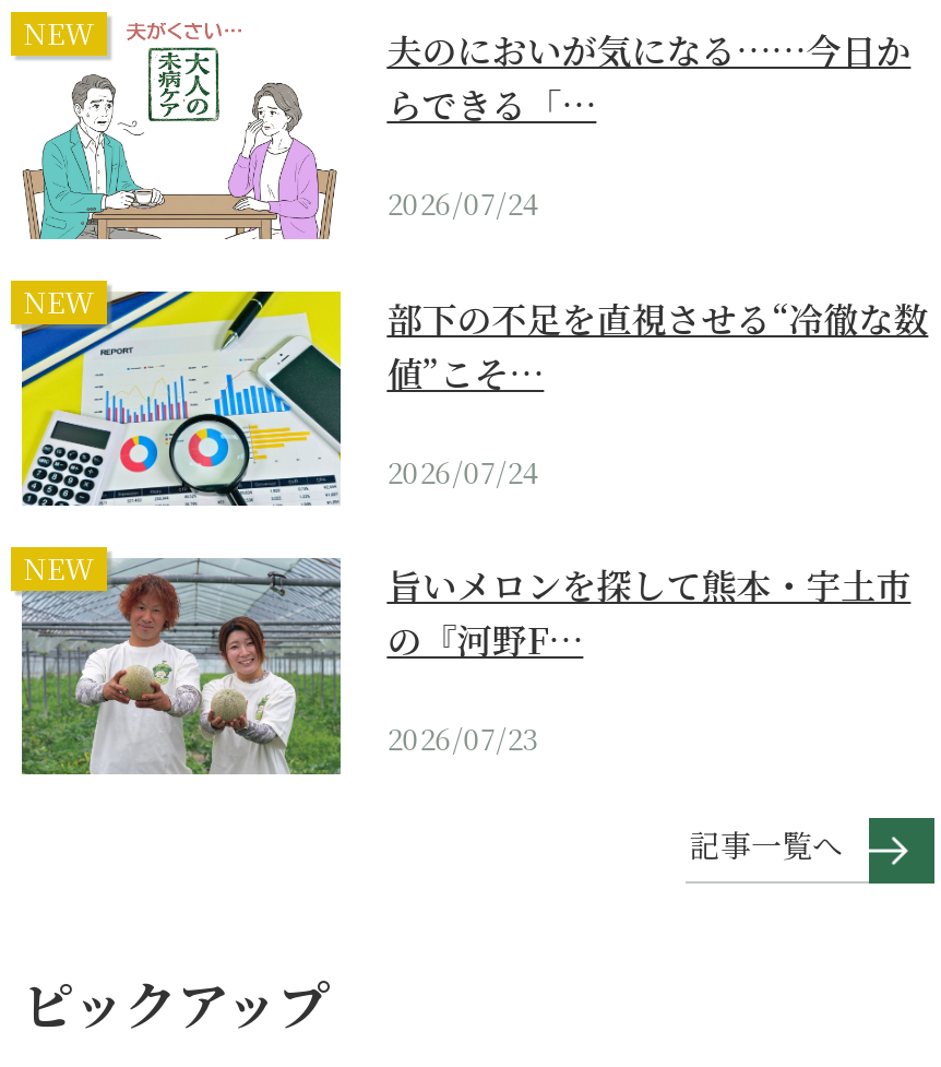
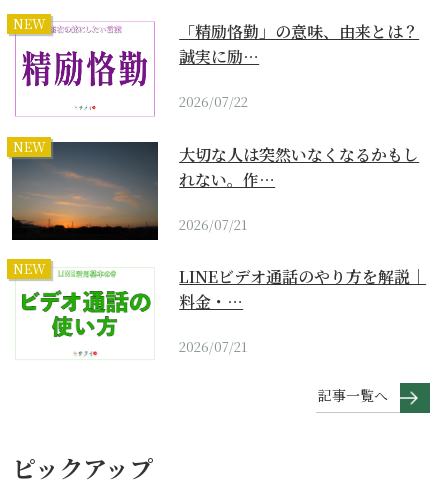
- [image]
- 夫のにおいが気になる……今日か
- らできる「…
+ [image]
+ 「精励恪勤」の意味、由来とは？
+ 誠実に励…

- 2026/07/24
+ 2026/07/22

- [image]
- 部下の不足を直視させる“冷徹な数
- 値”こそ…
+ [image]
+ 大切な人は突然いなくなるかもし
+ れない。作…

- 2026/07/24
+ 2026/07/21

- [image]
- 旨いメロンを探して熊本・宇土市
- の『河野F…
+ [image]
+ LINEビデオ通話のやり方を解説｜
+ 料金・…

- 2026/07/23
+ 2026/07/21
